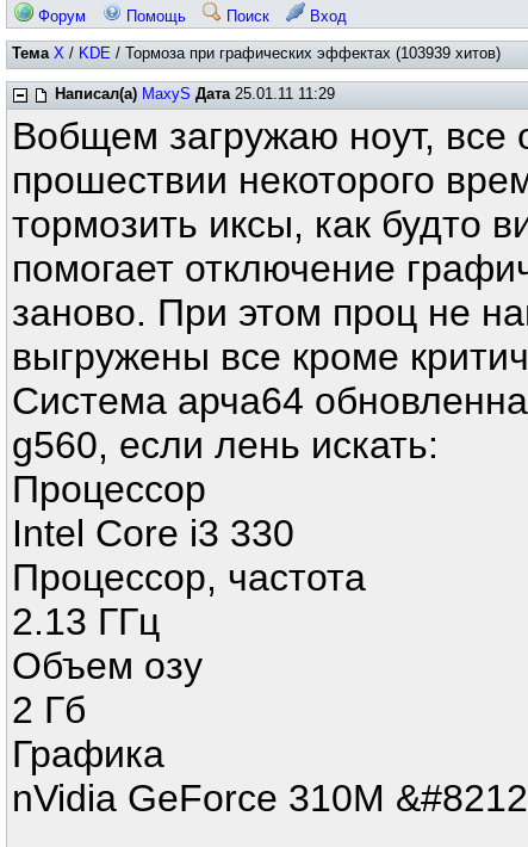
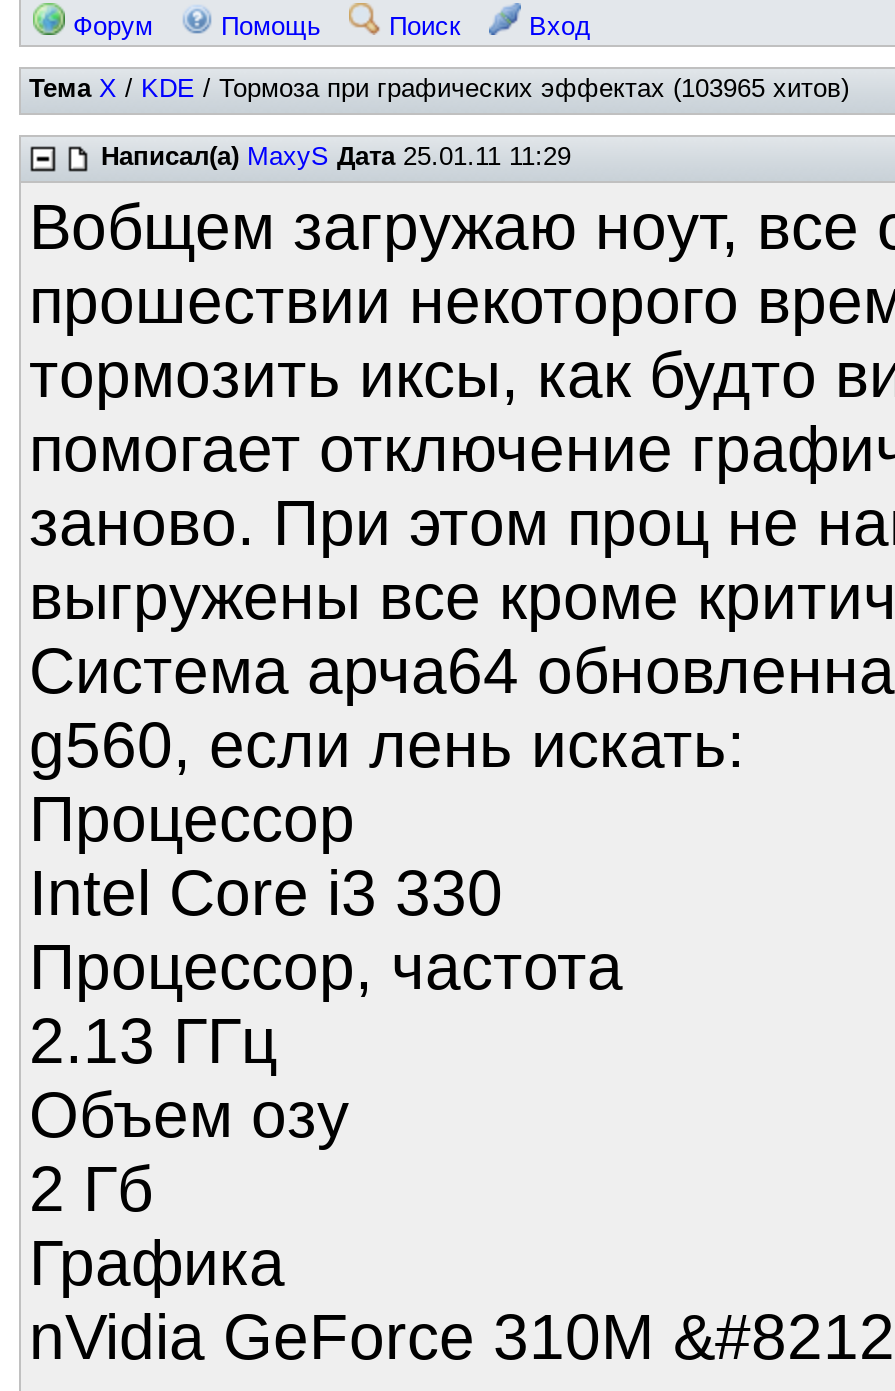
- Тема X / KDE / Тормоза при графических эффектах (103939 хитов)
+ Тема X / KDE / Тормоза при графических эффектах (103965 хитов)
